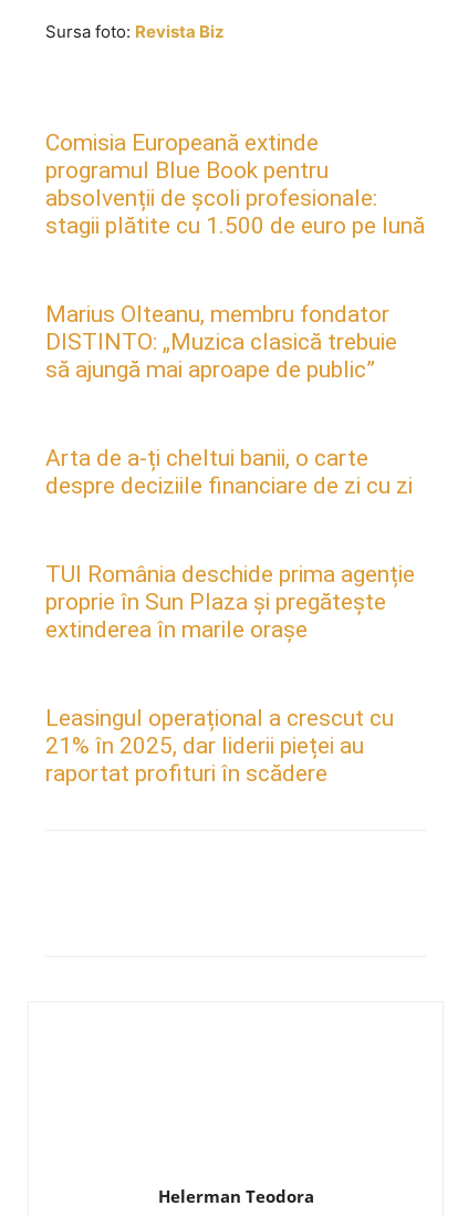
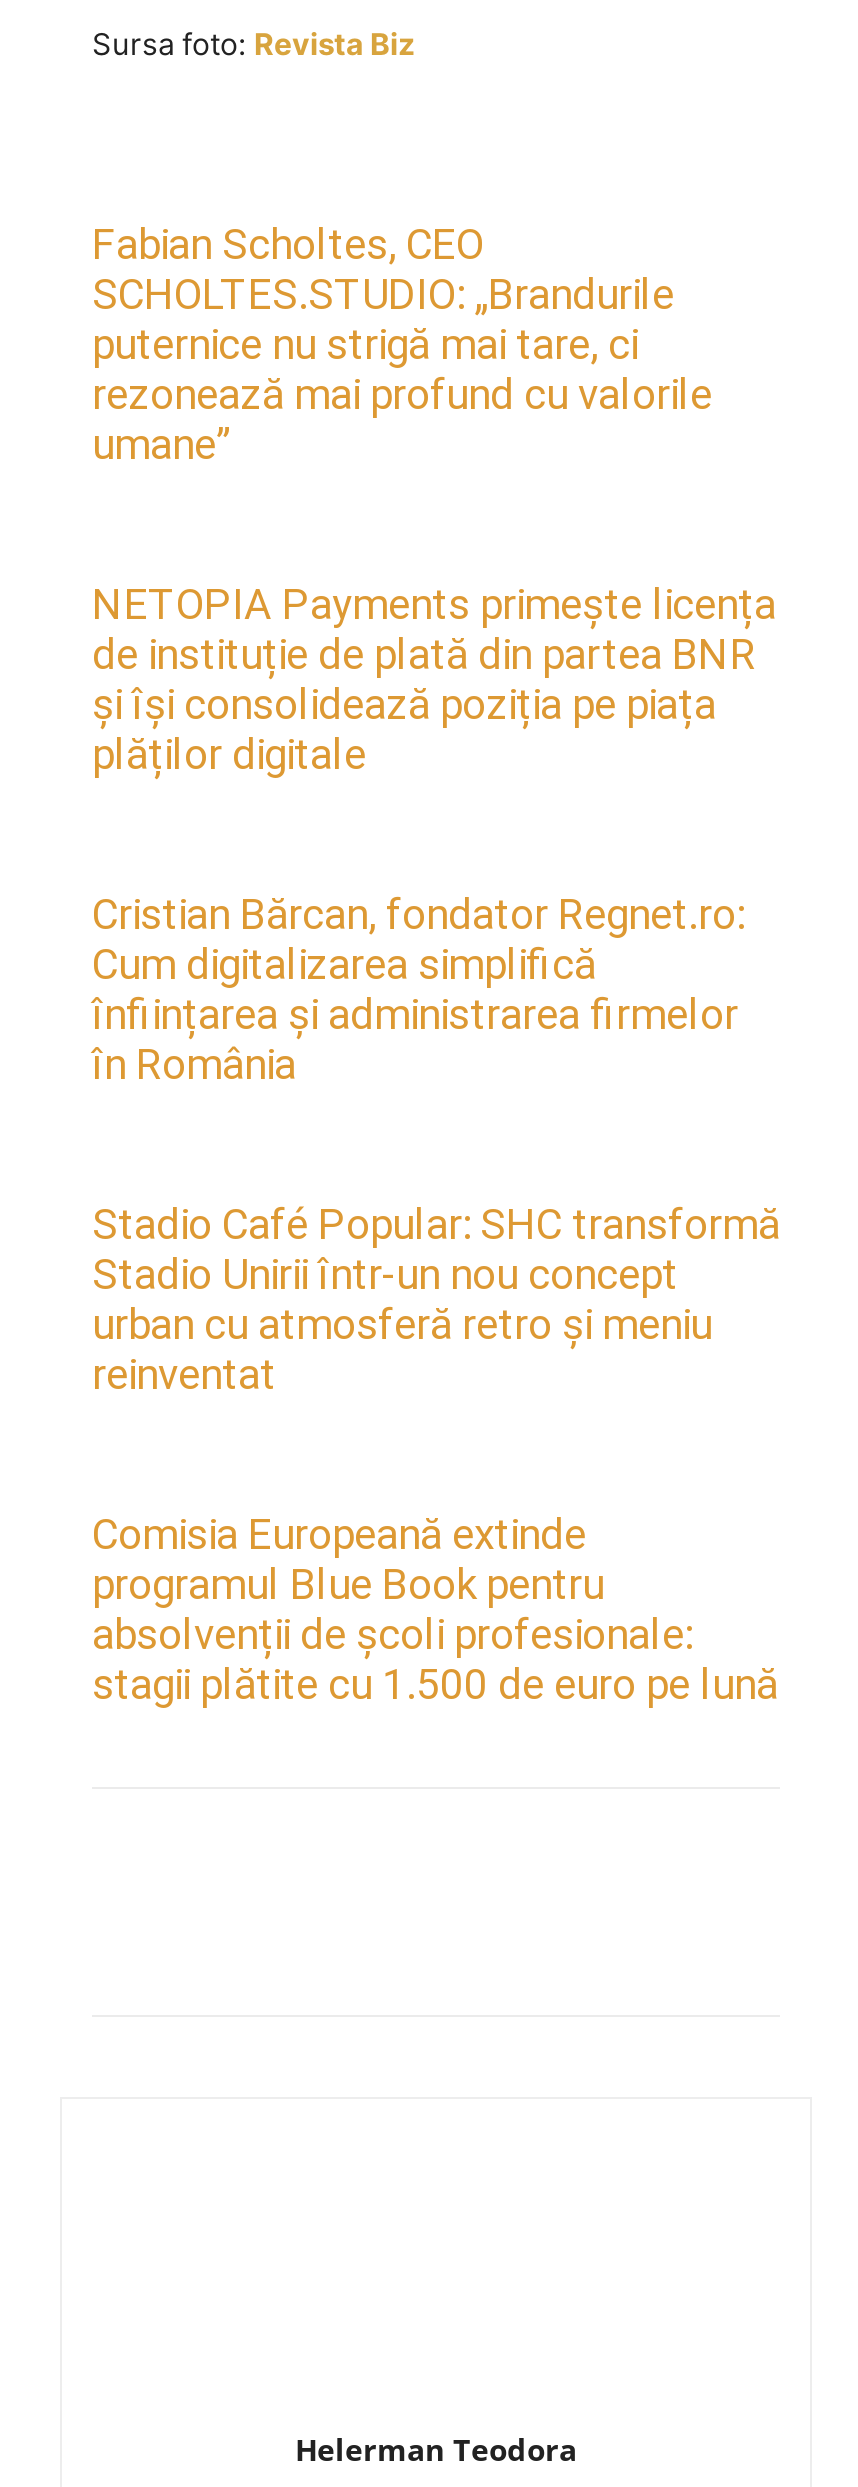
+ Fabian Scholtes, CEO
+ SCHOLTES.STUDIO: „Brandurile
+ puternice nu strigă mai tare, ci
+ rezonează mai profund cu valorile
+ umane”
+ NETOPIA Payments primește licența
+ de instituție de plată din partea BNR
+ și își consolidează poziția pe piața
+ plăților digitale
+ Cristian Bărcan, fondator Regnet.ro:
+ Cum digitalizarea simplifică
+ înființarea și administrarea firmelor
+ în România
+ Stadio Café Popular: SHC transformă
+ Stadio Unirii într-un nou concept
+ urban cu atmosferă retro și meniu
+ reinventat

moved down: Comisia Europeană extinde | programul Blue Book pentru | absolvenții de școli profesionale: | stagii plătite cu 1.500 de euro pe lună

- Marius Olteanu, membru fondator
- DISTINTO: „Muzica clasică trebuie
- să ajungă mai aproape de public”
- Arta de a-ți cheltui banii, o carte
- despre deciziile financiare de zi cu zi
- TUI România deschide prima agenție
- proprie în Sun Plaza și pregătește
- extinderea în marile orașe
- Leasingul operațional a crescut cu
- 21% în 2025, dar liderii pieței au
- raportat profituri în scădere
